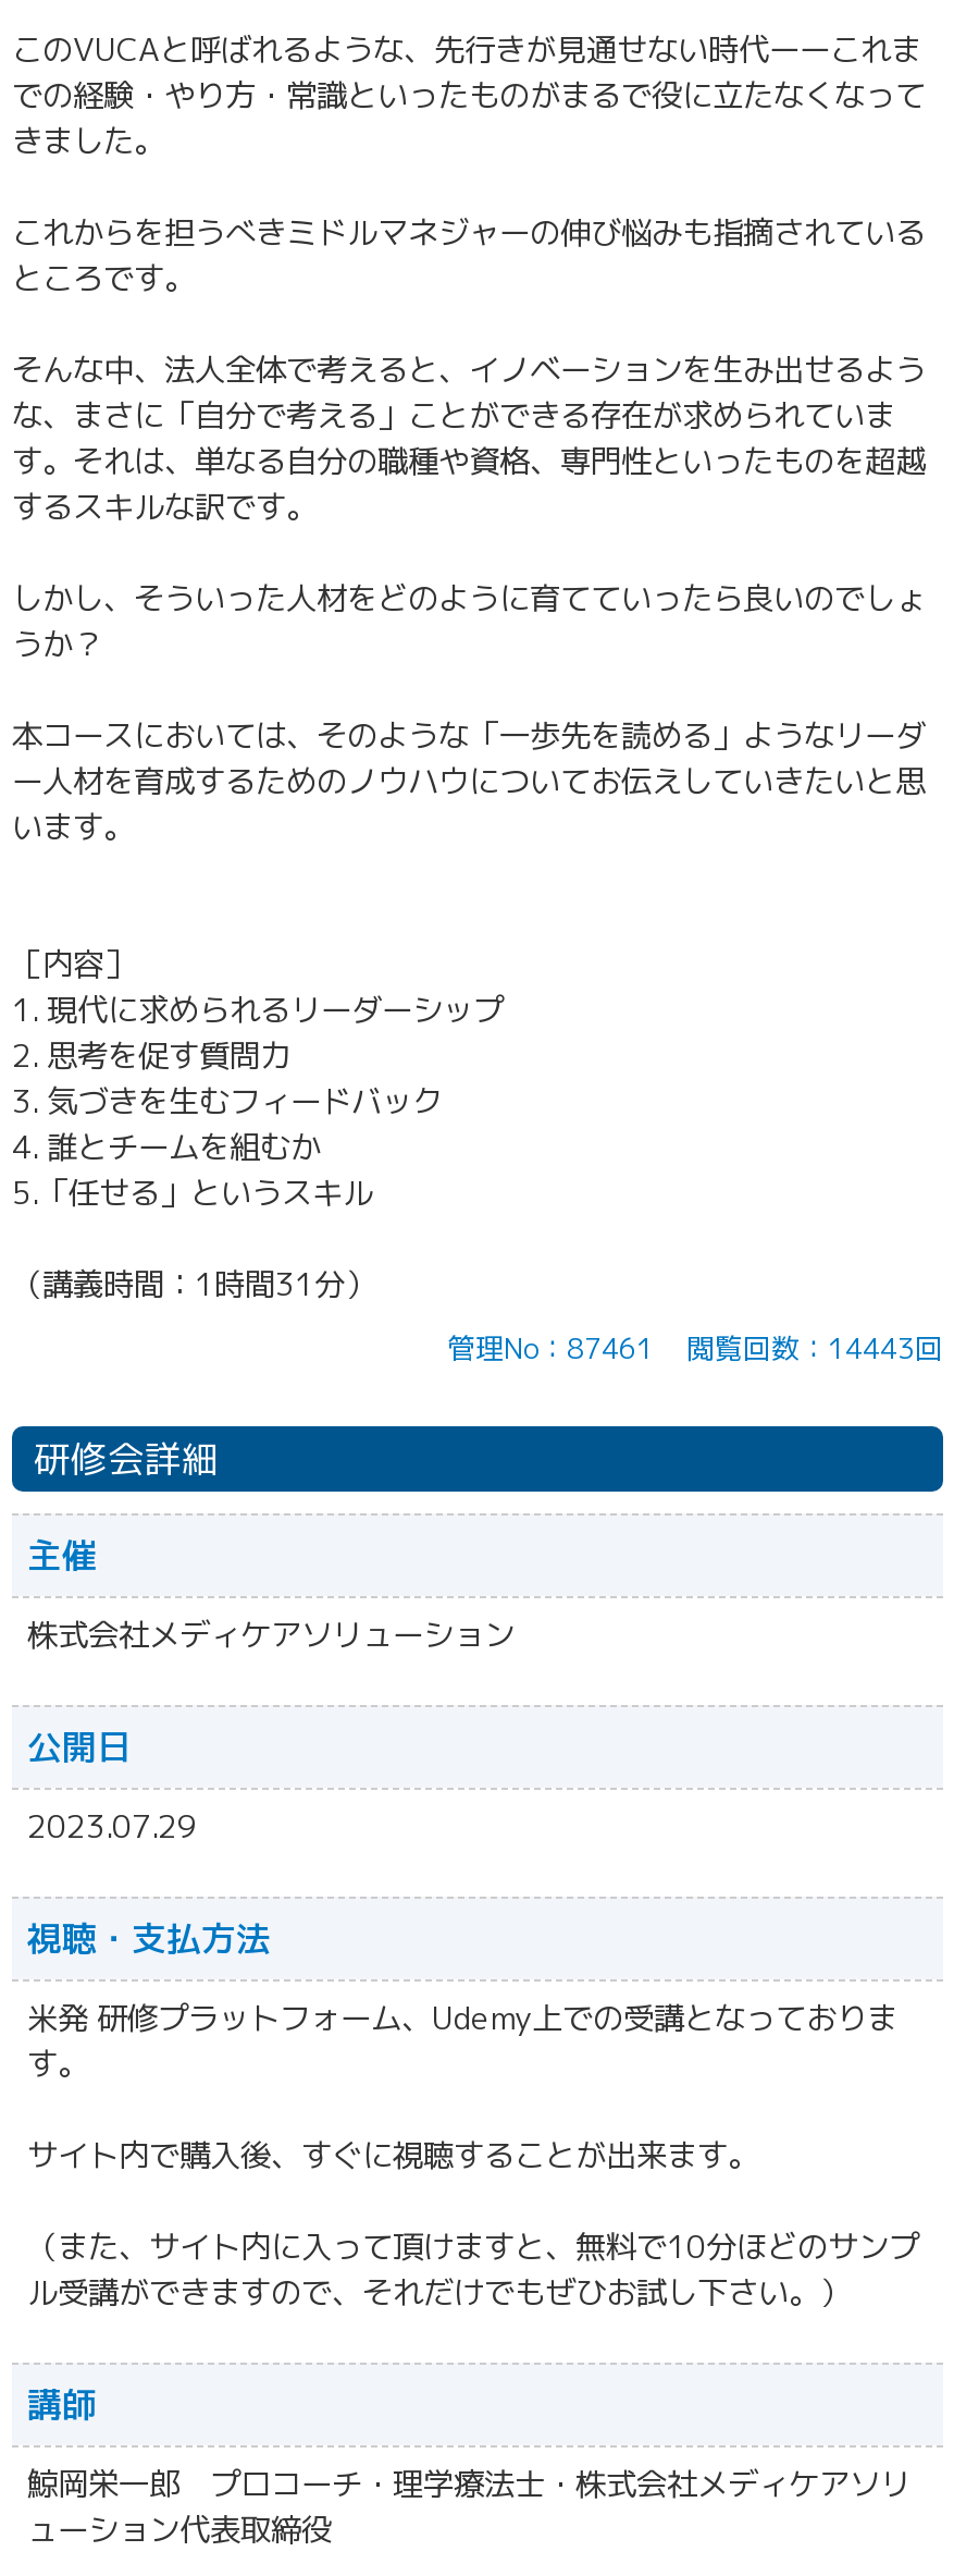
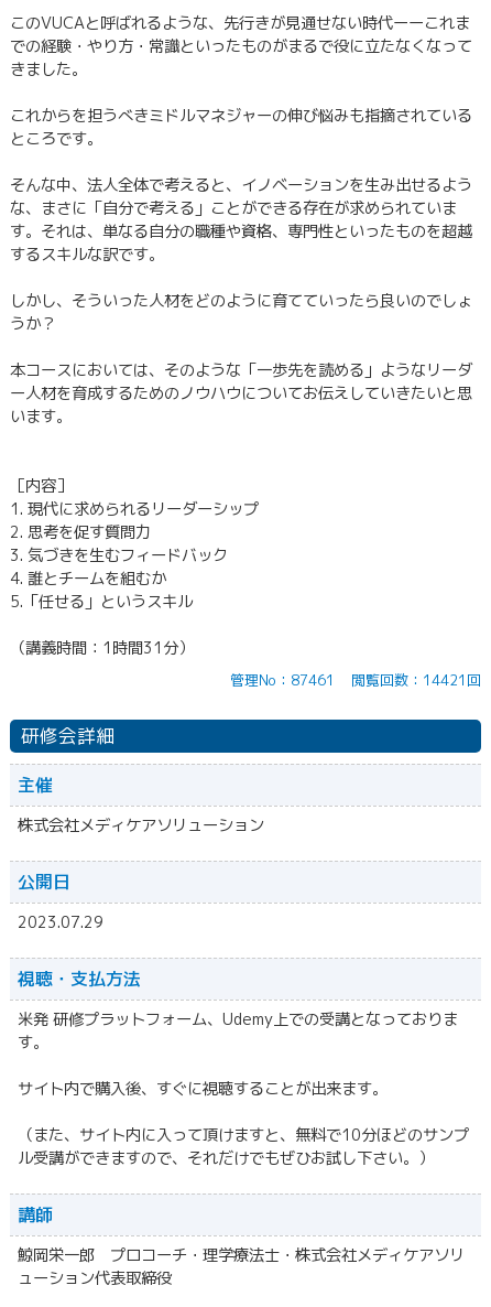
- 管理No：87461 閲覧回数：14443回
+ 管理No：87461 閲覧回数：14421回
